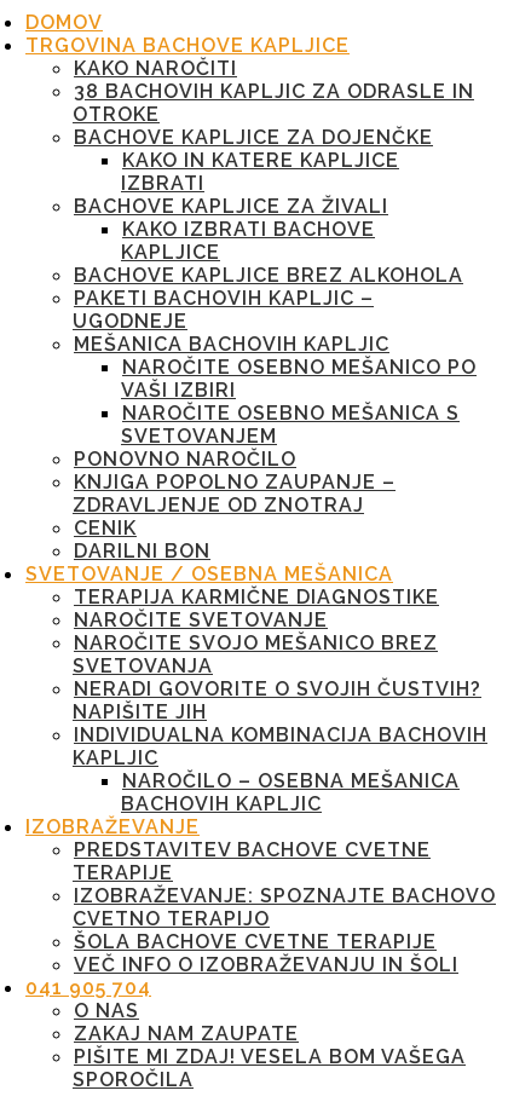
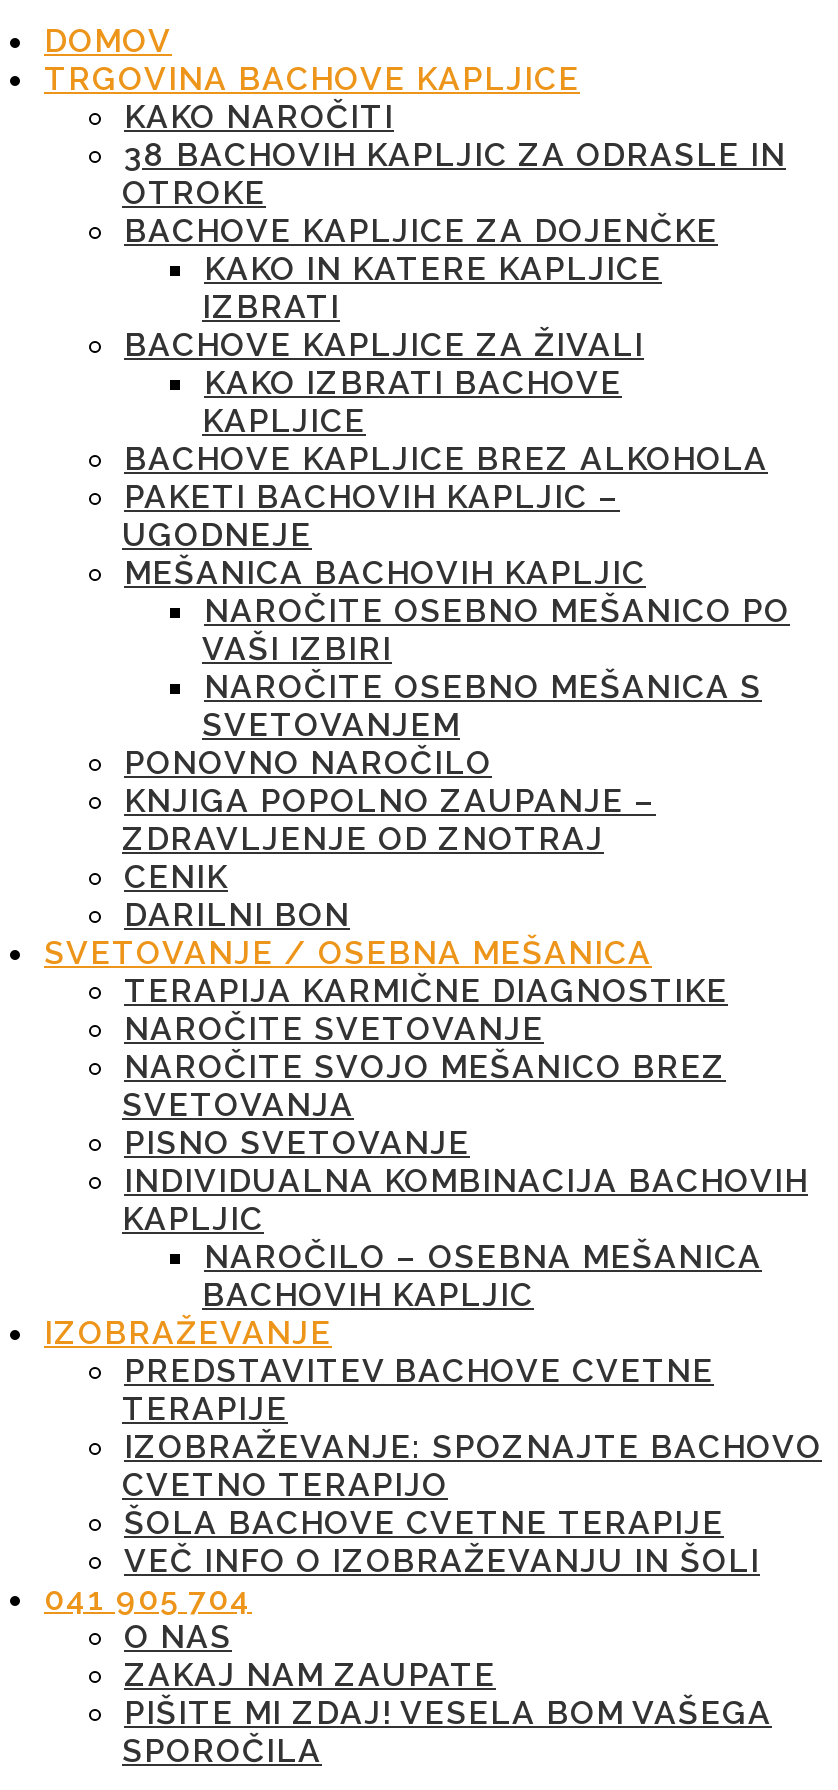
- NERADI GOVORITE O SVOJIH ČUSTVIH?
- NAPIŠITE JIH
+ PISNO SVETOVANJE
